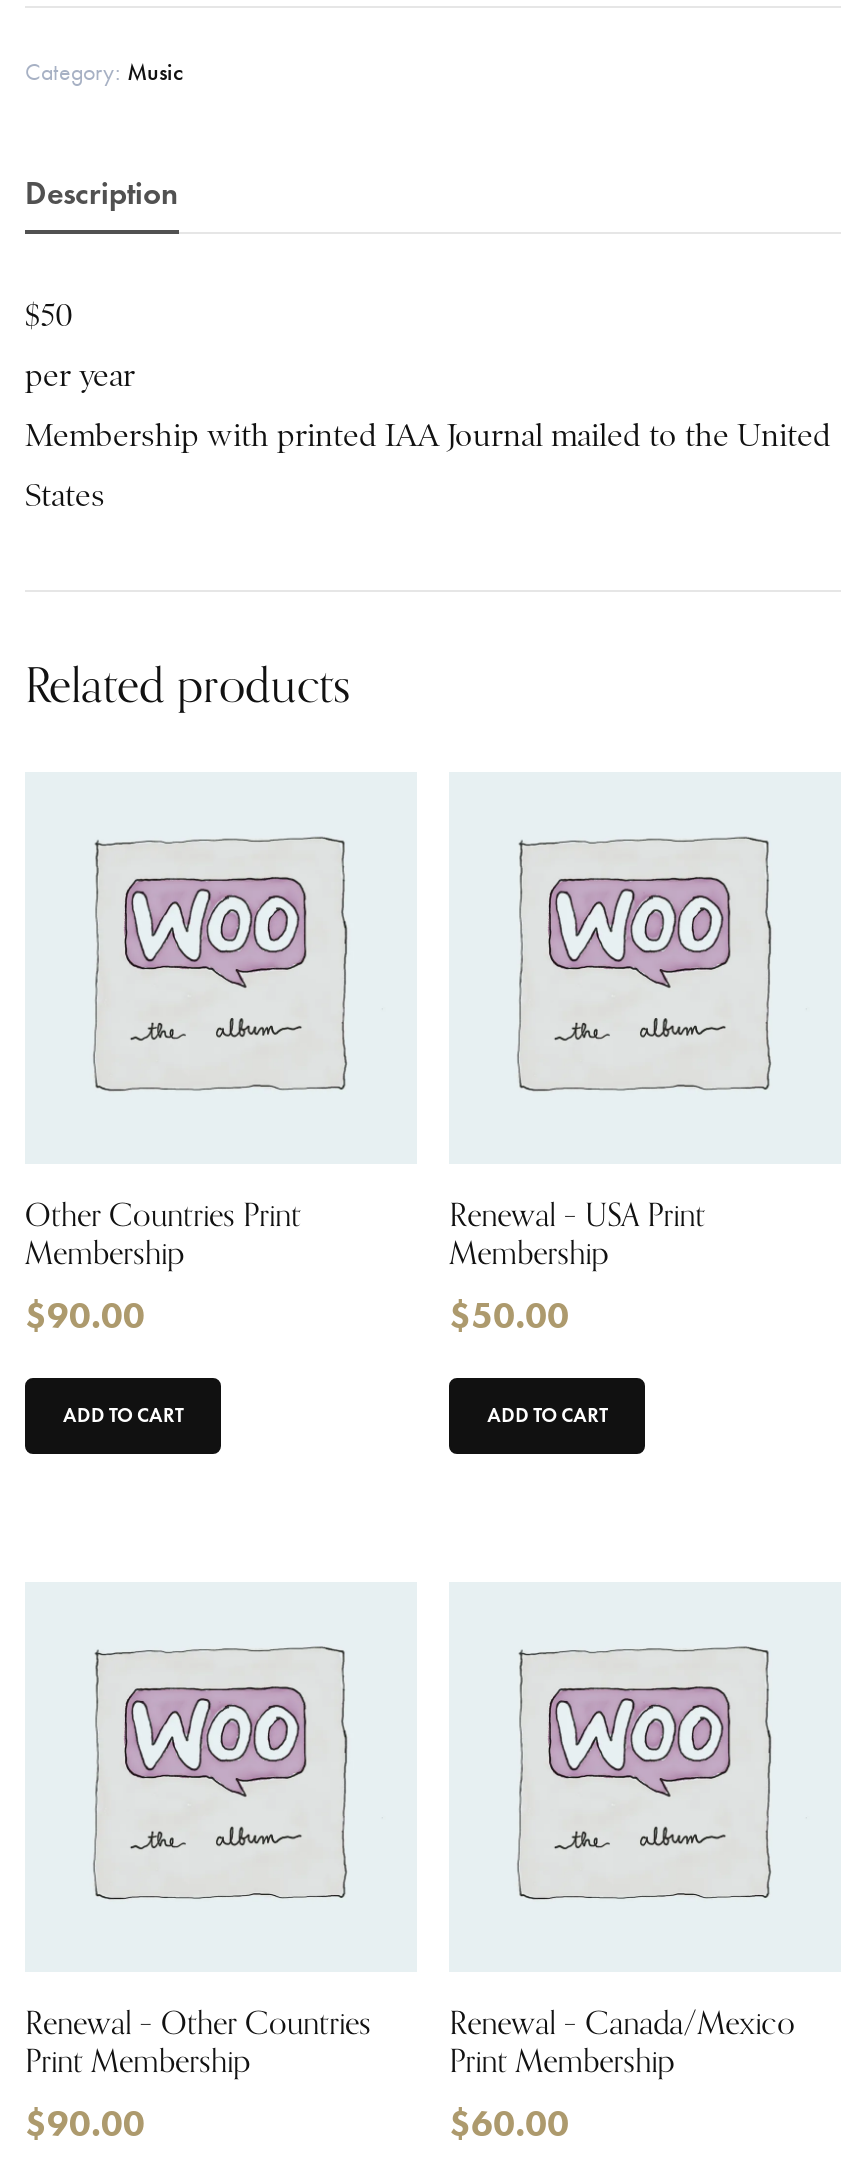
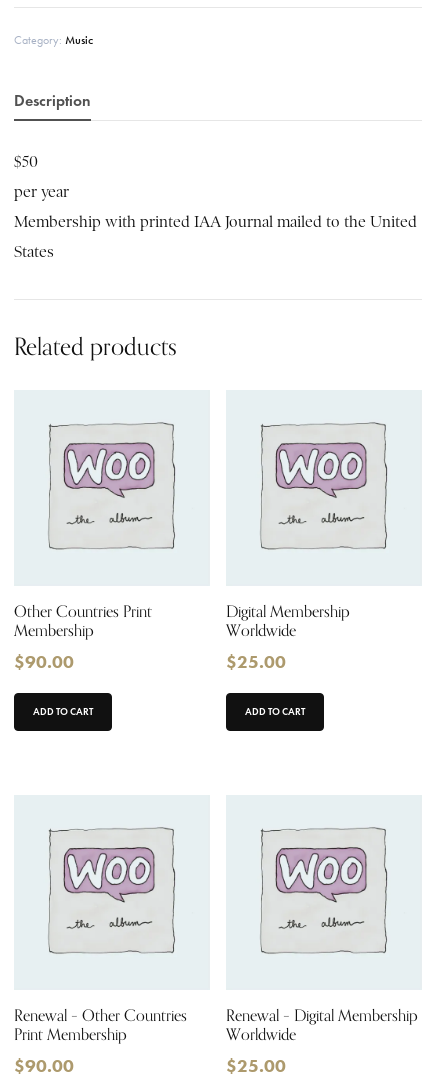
- Renewal – USA Print
- Membership
+ Digital Membership
+ Worldwide

- $50.00
+ $25.00

- Renewal – Canada/Mexico
- Print Membership
+ Renewal – Digital Membership
+ Worldwide

- $60.00
+ $25.00
